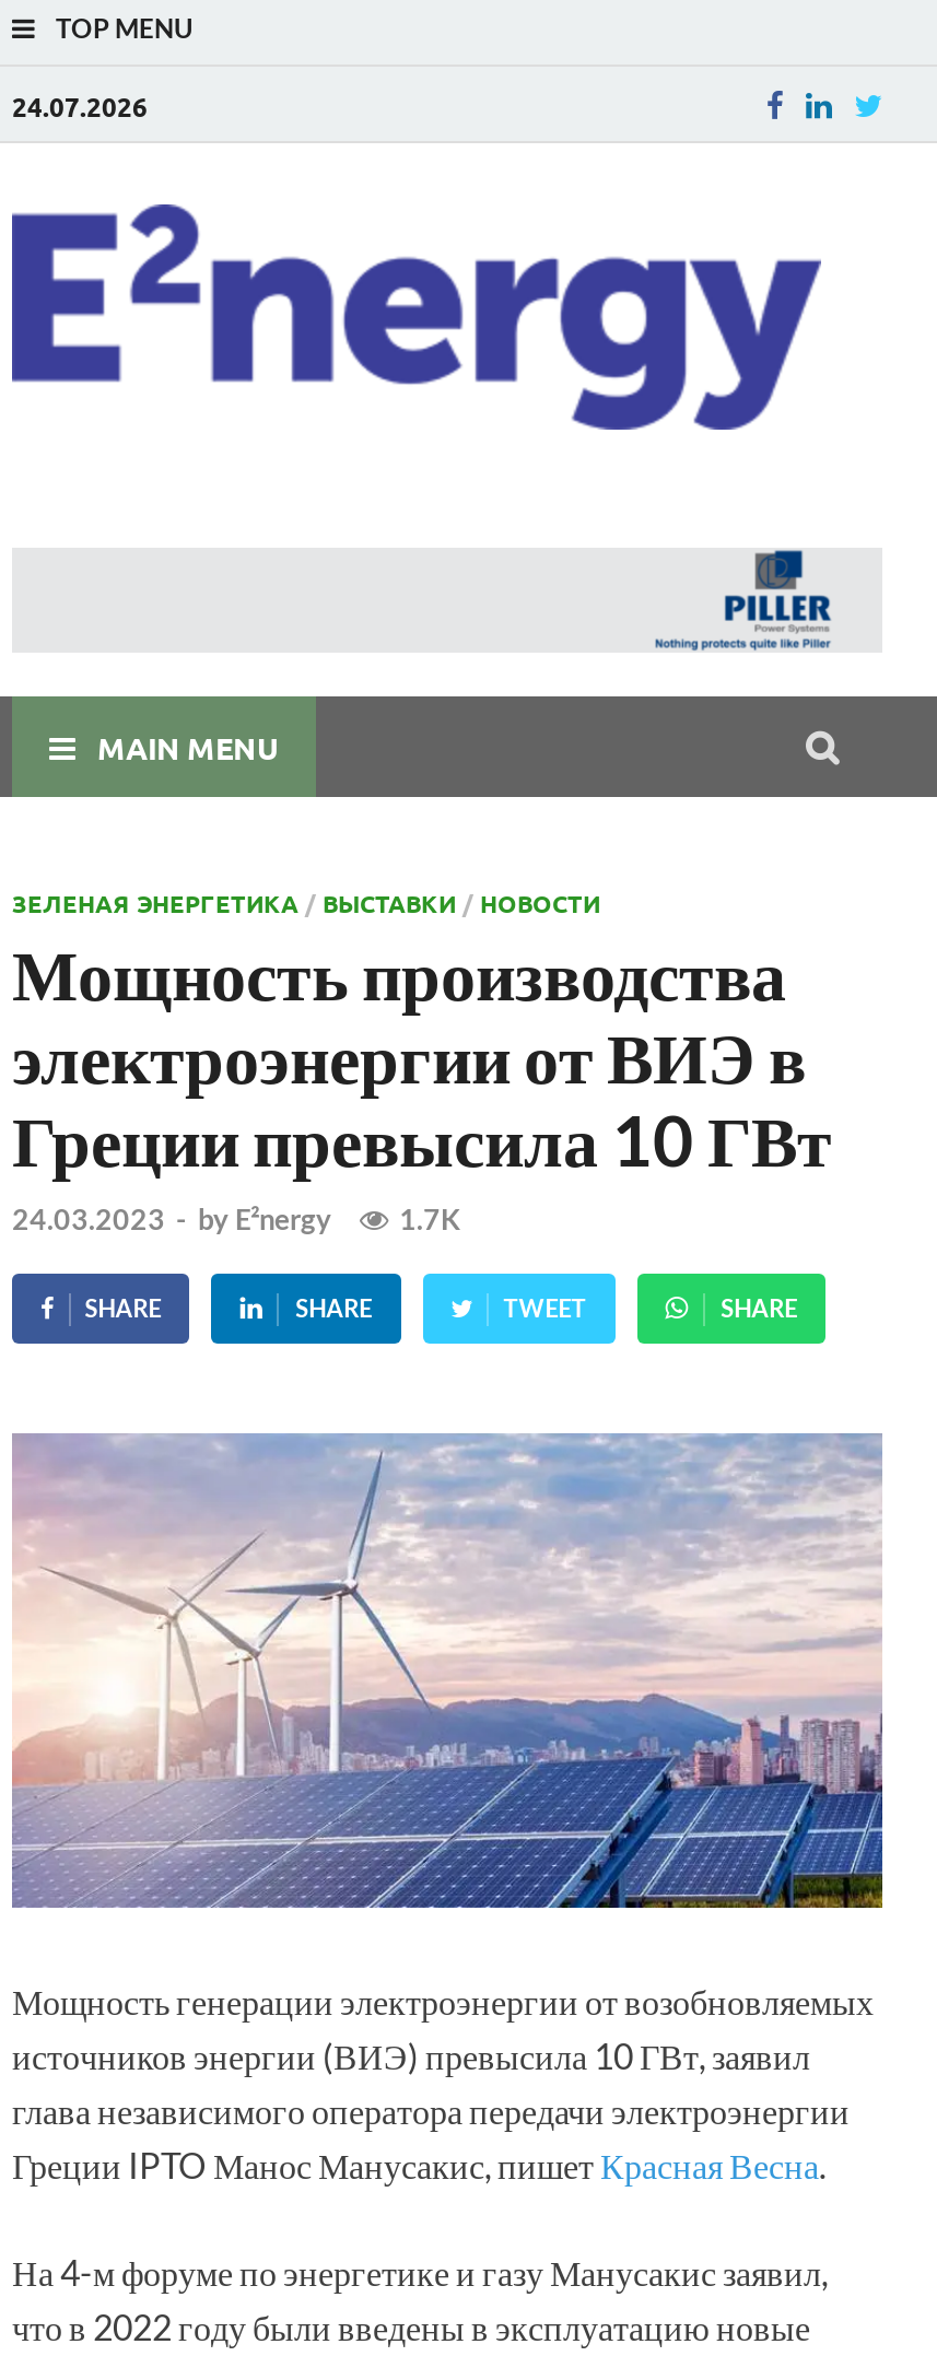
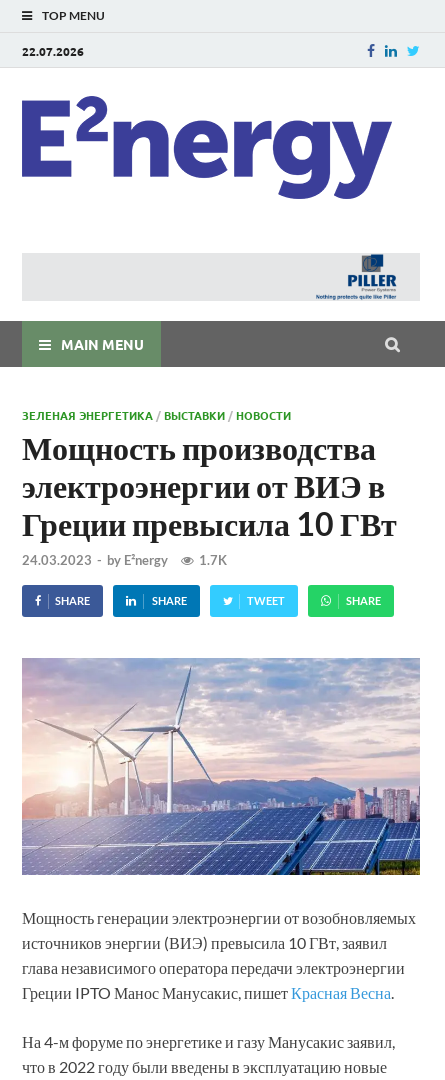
- 24.07.2026
+ 22.07.2026
